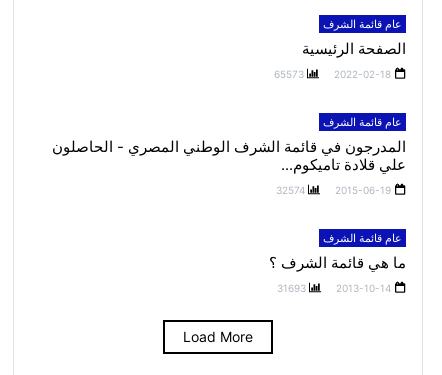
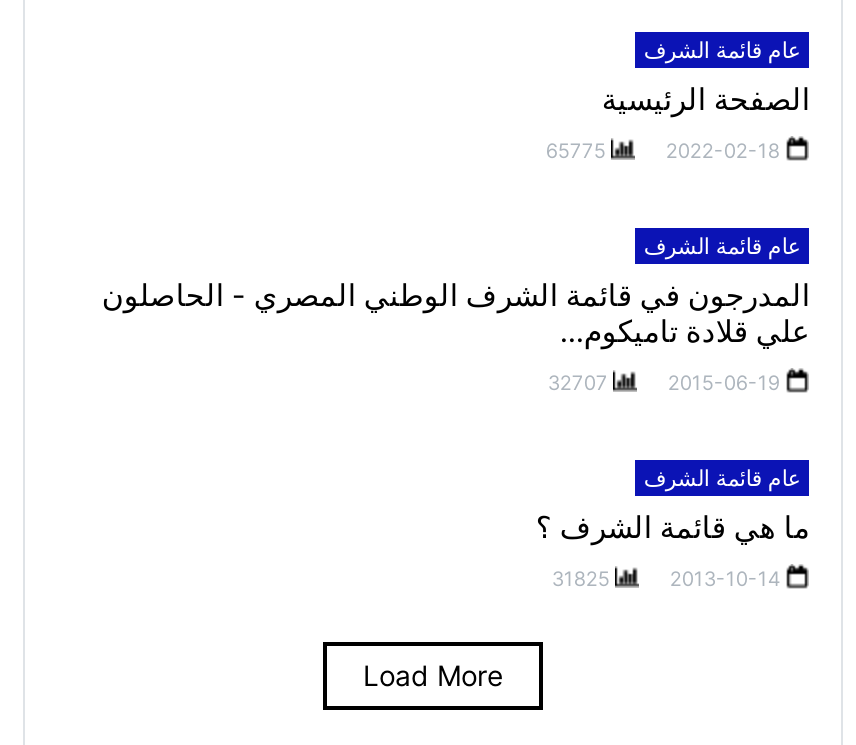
- 65573
+ 65775

- 32574
+ 32707

- 31693
+ 31825
